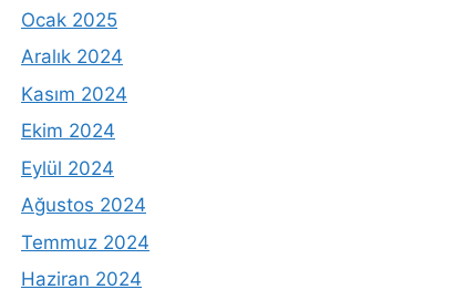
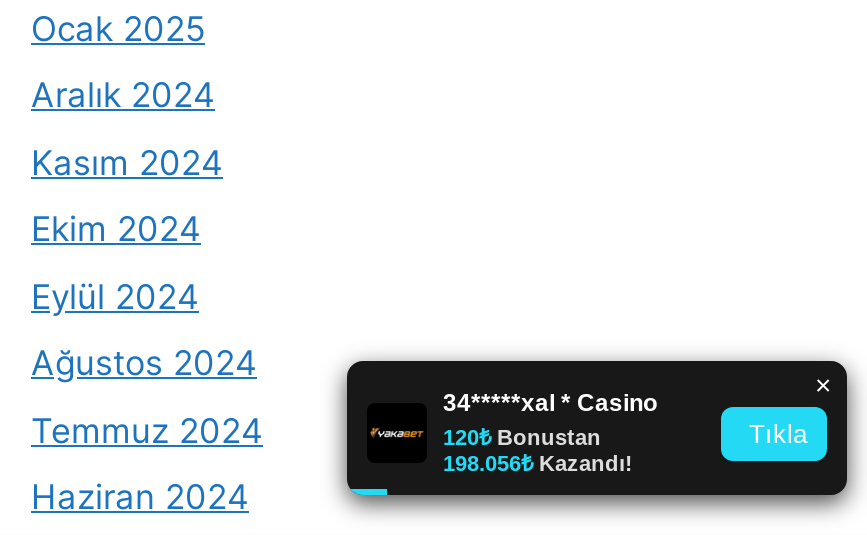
+ [image]
